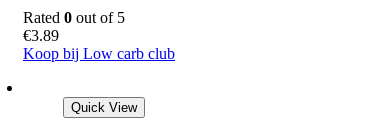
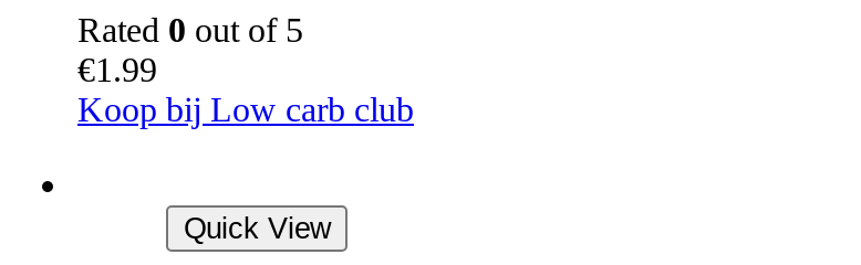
- €3.89
+ €1.99
